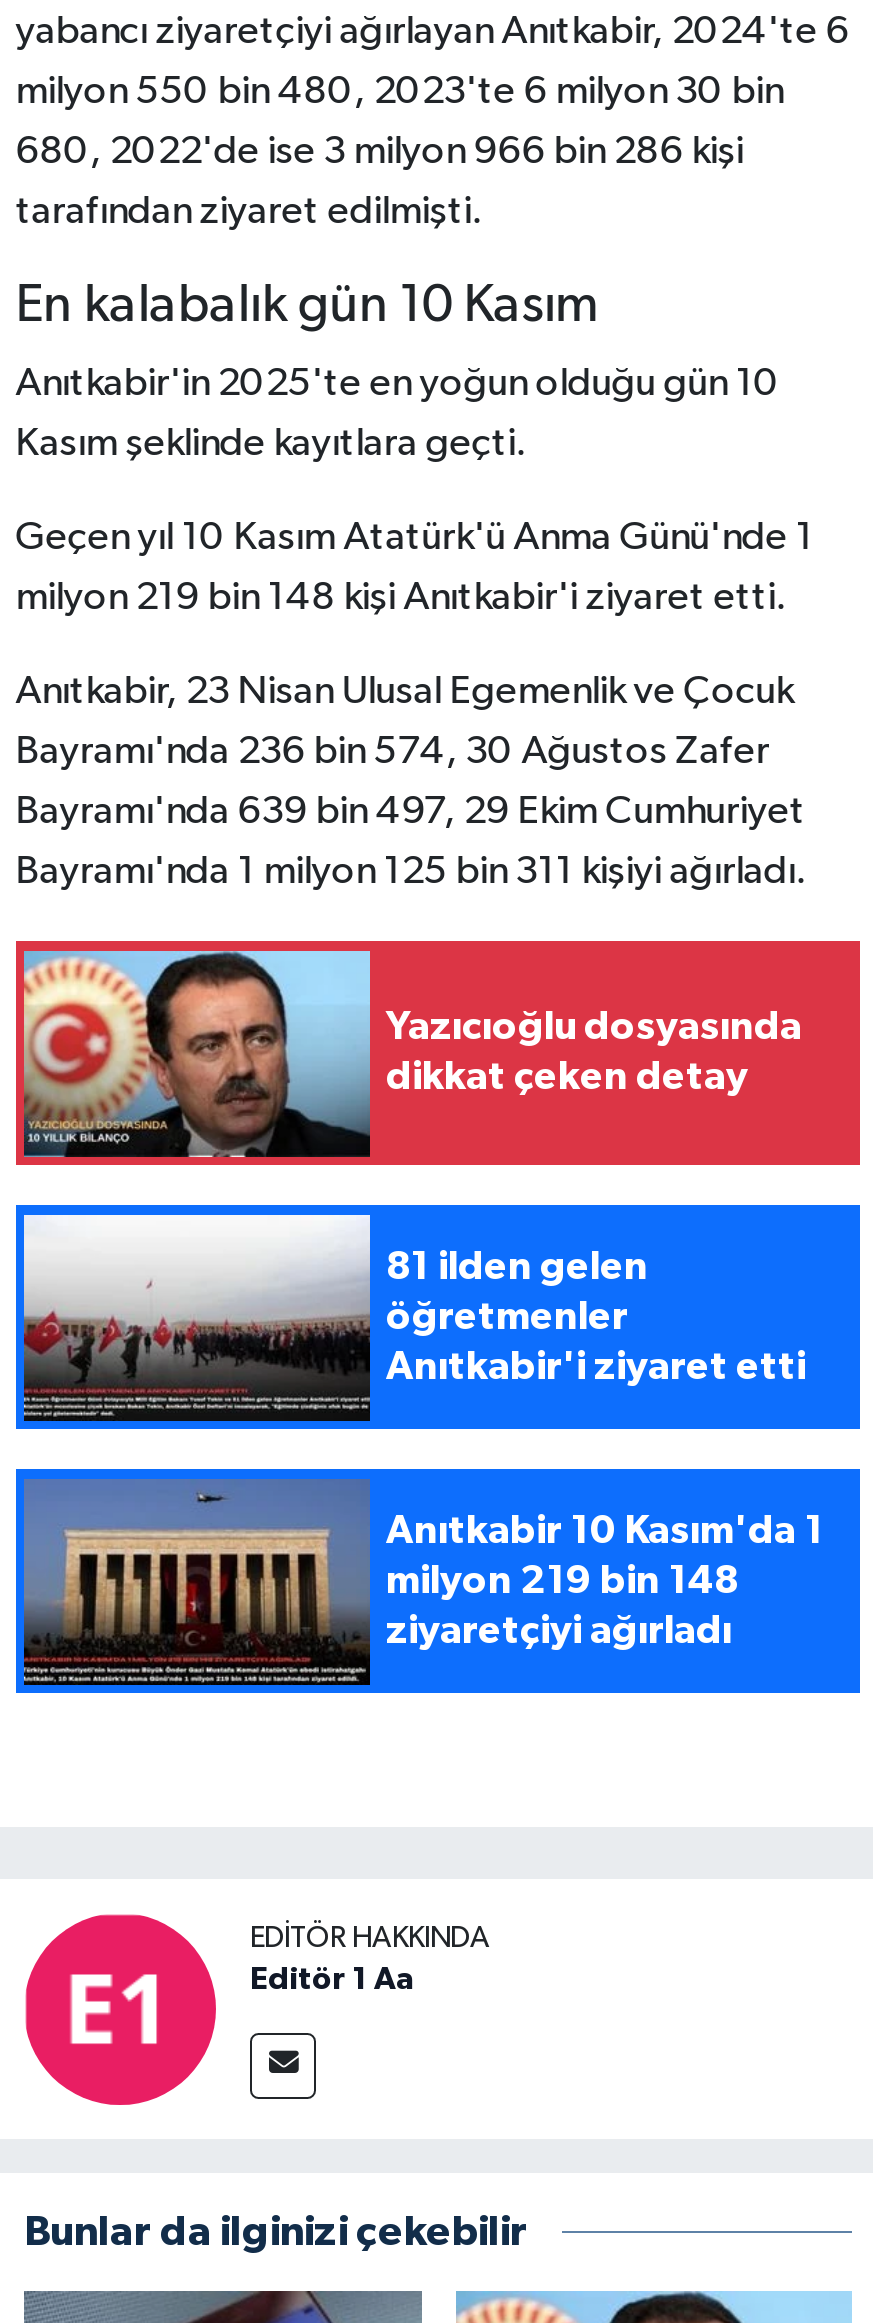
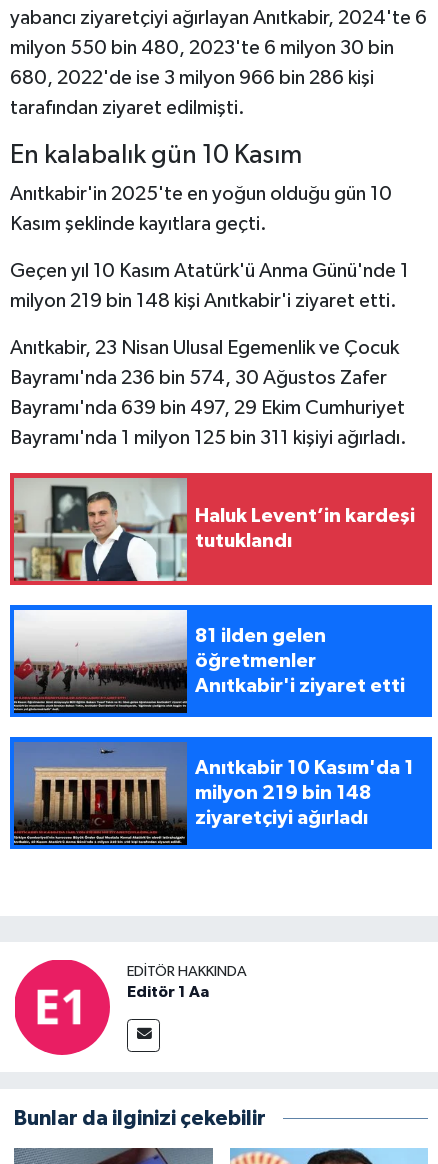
- [image]
- Yazıcıoğlu dosyasında
- dikkat çeken detay
+ [image]
+ Haluk Levent’in kardeşi
+ tutuklandı
